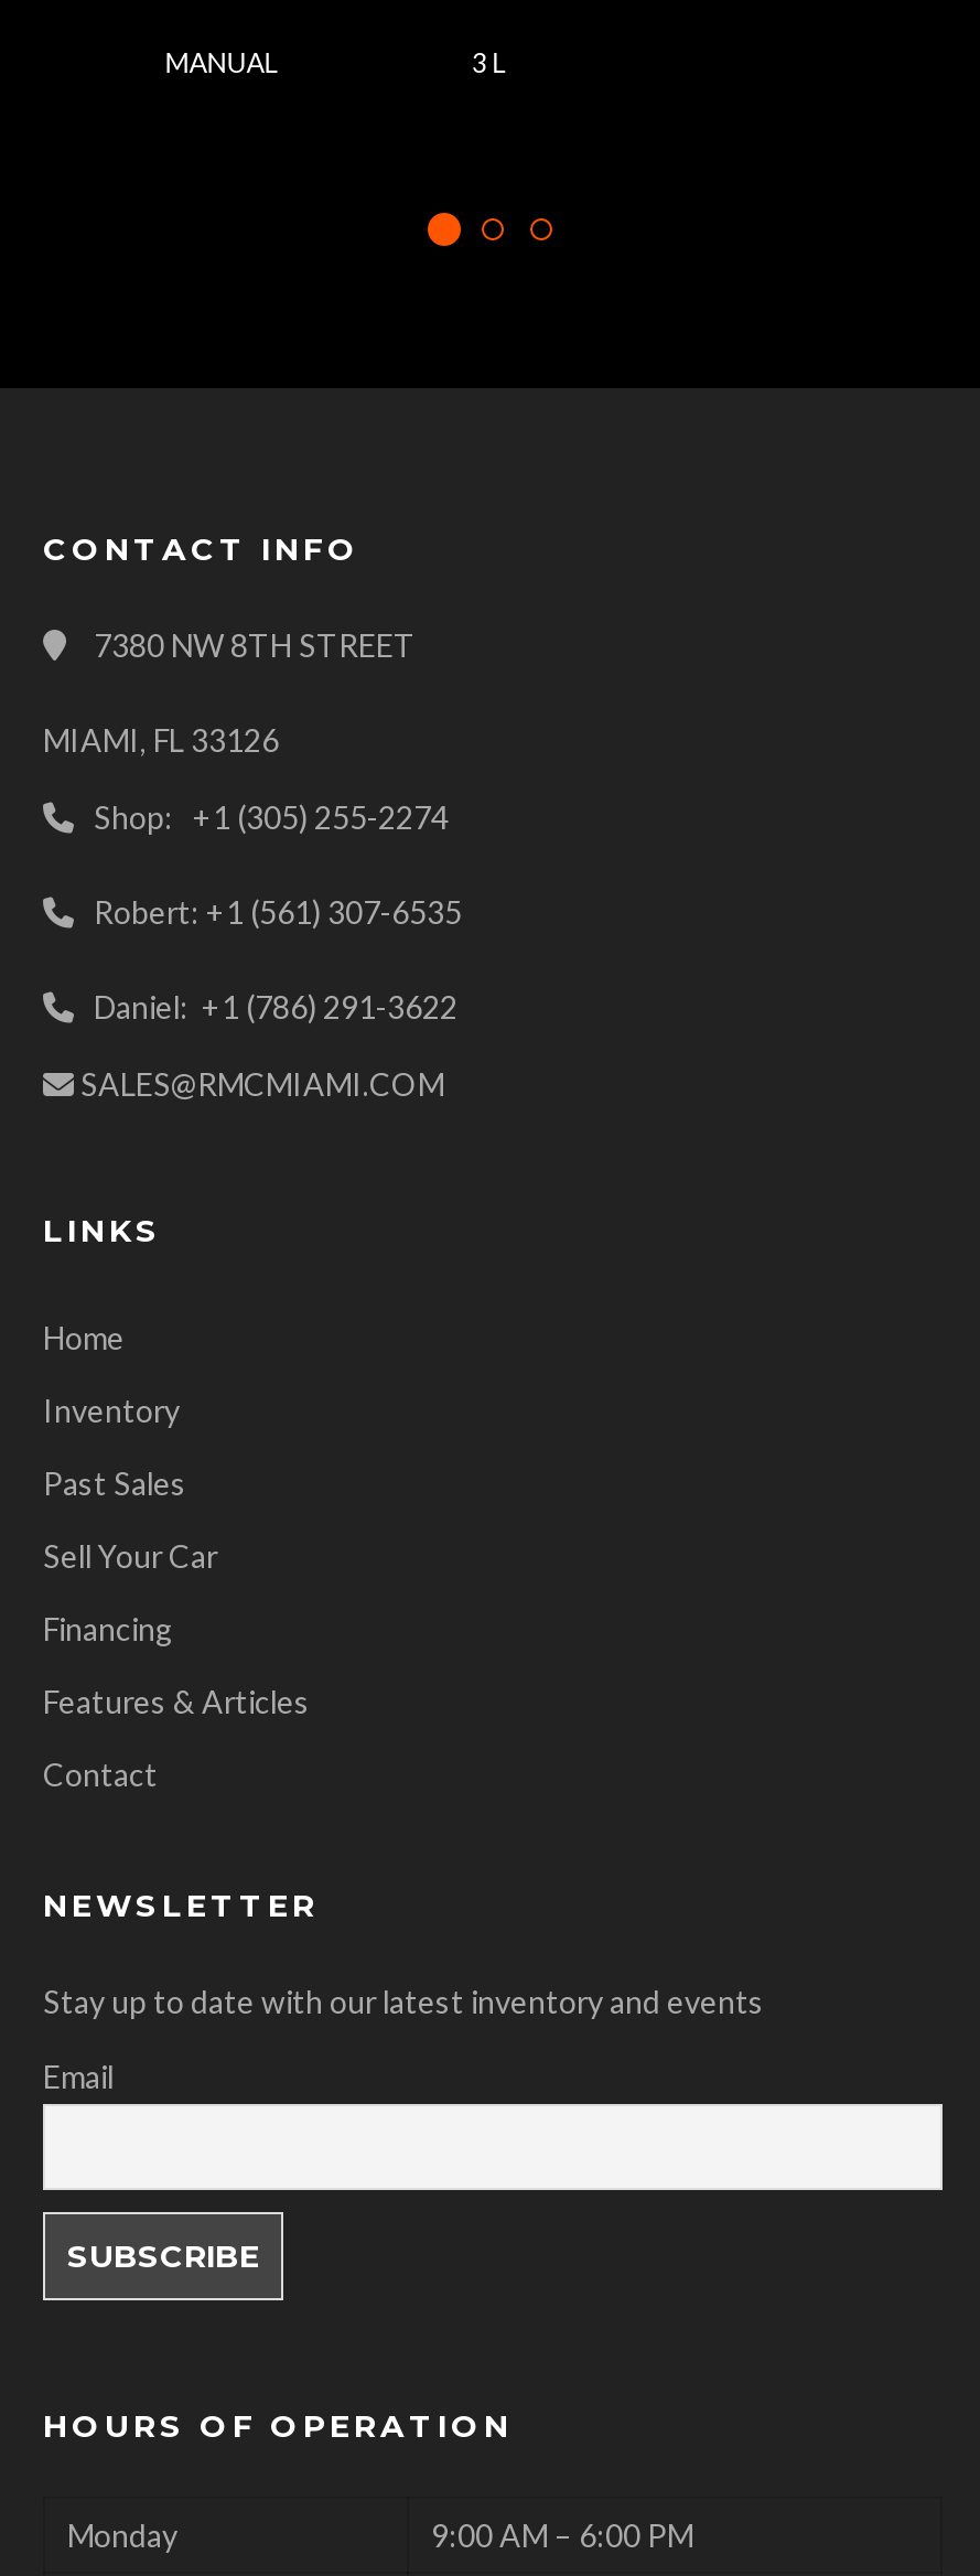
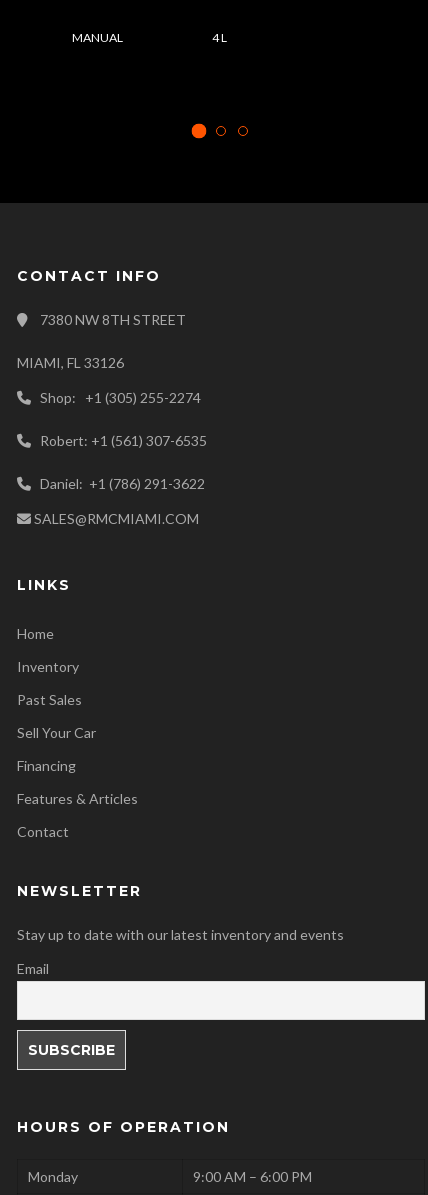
- 3 L
+ 4 L
